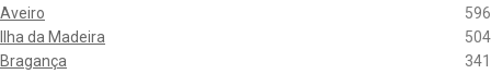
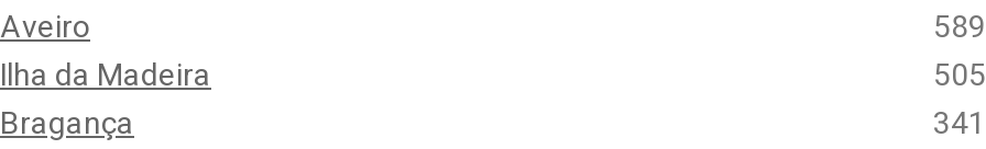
- 596
+ 589

- 504
+ 505
